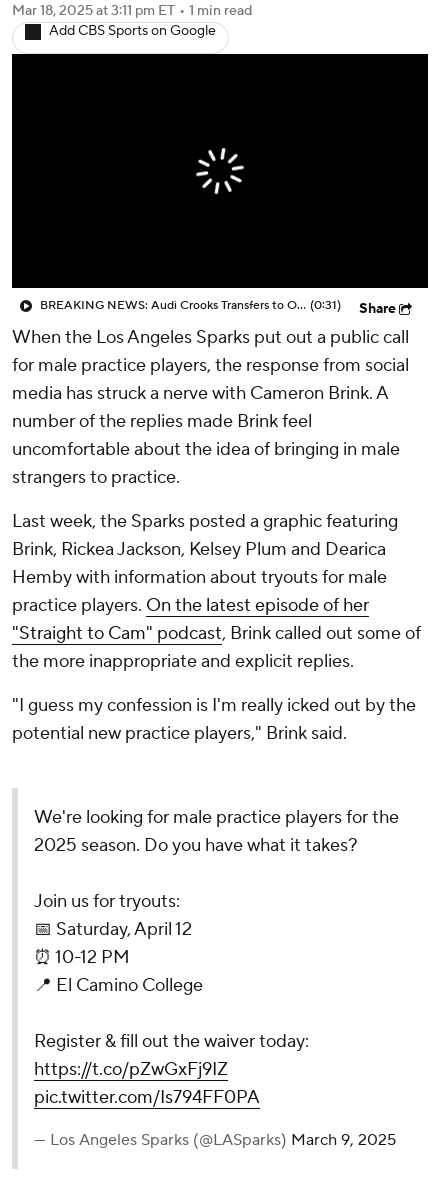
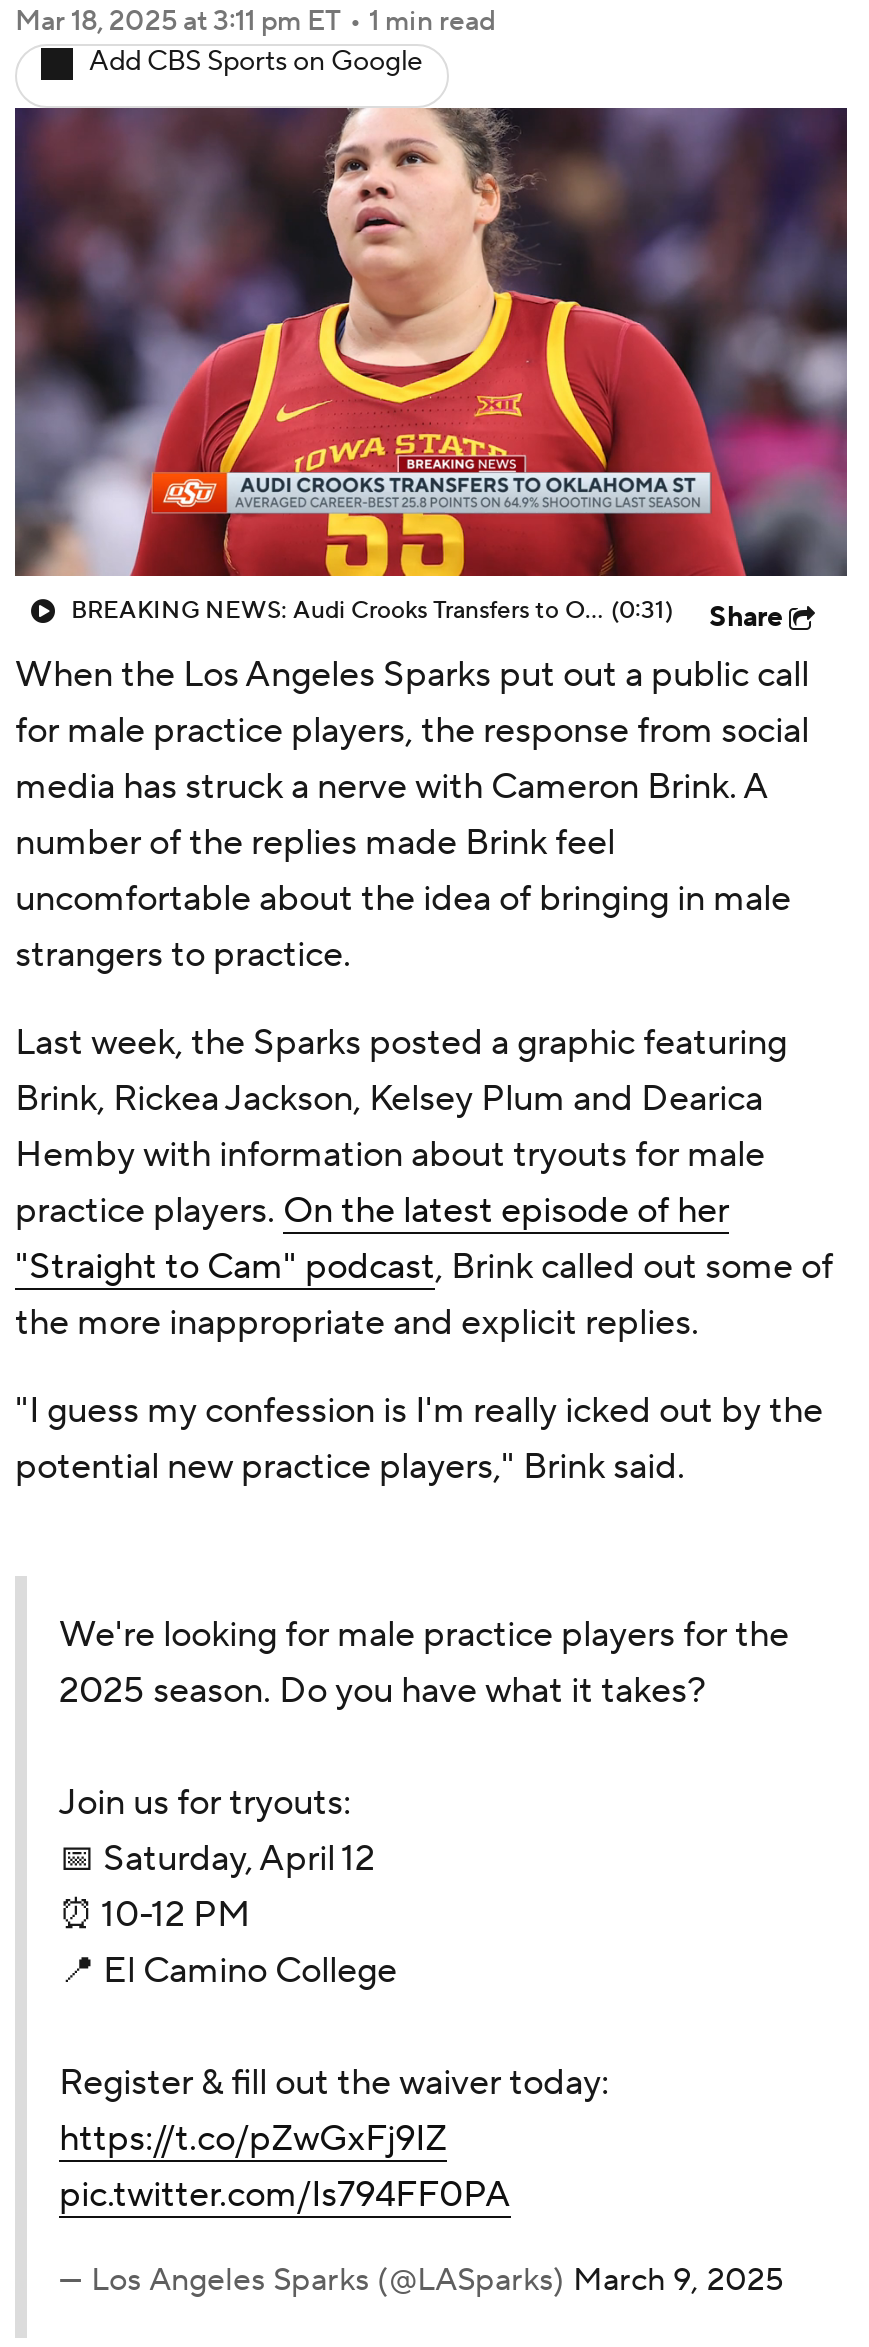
+ [image]
